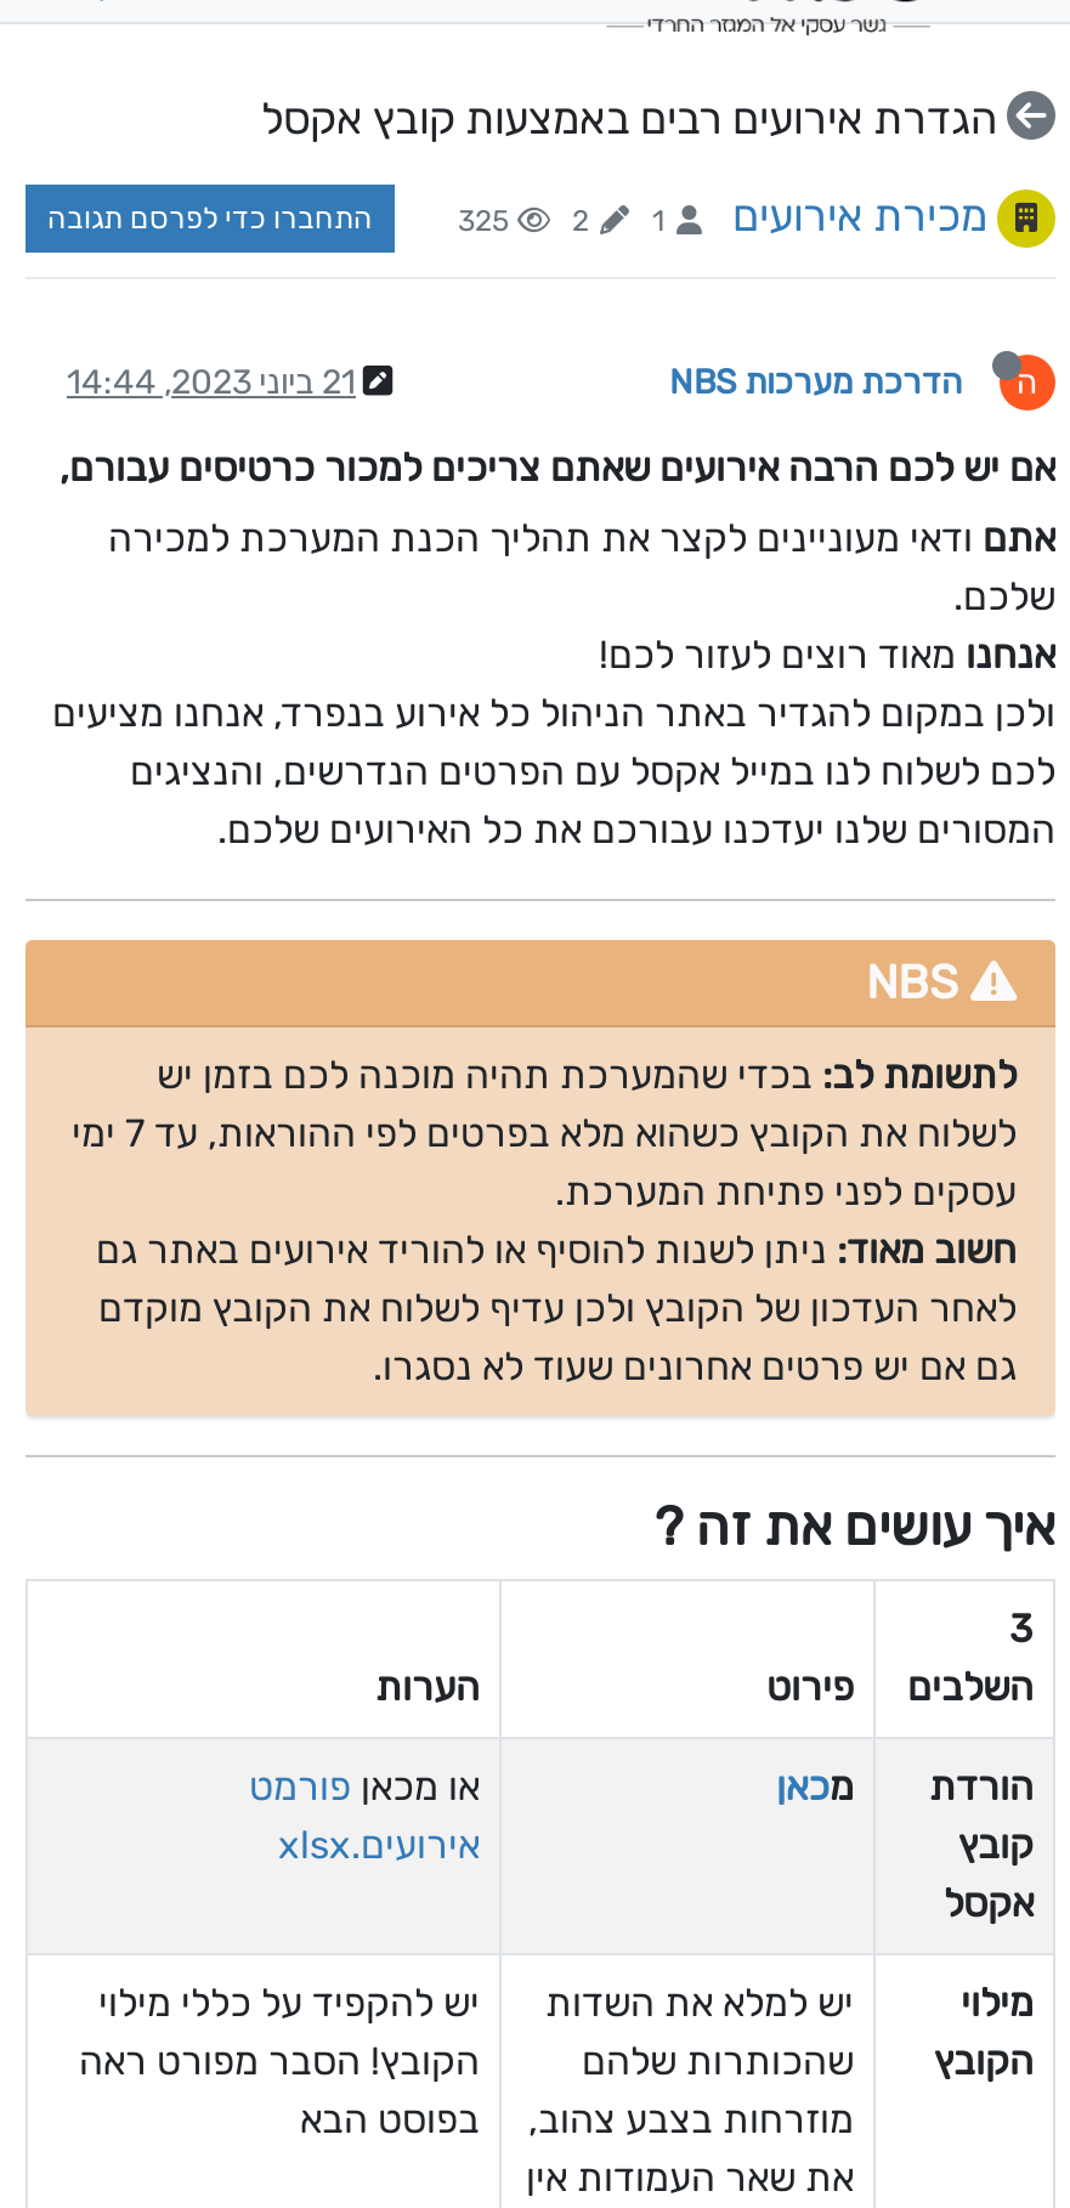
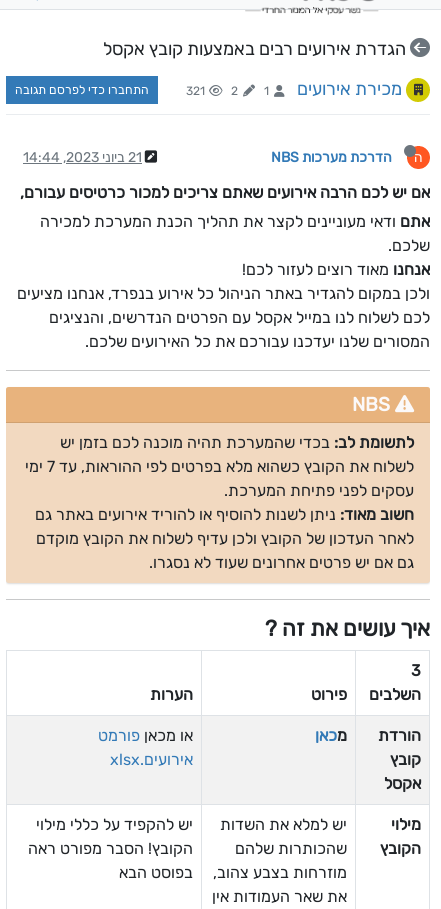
- מכירת אירועים 1 2 325
+ מכירת אירועים 1 2 321
